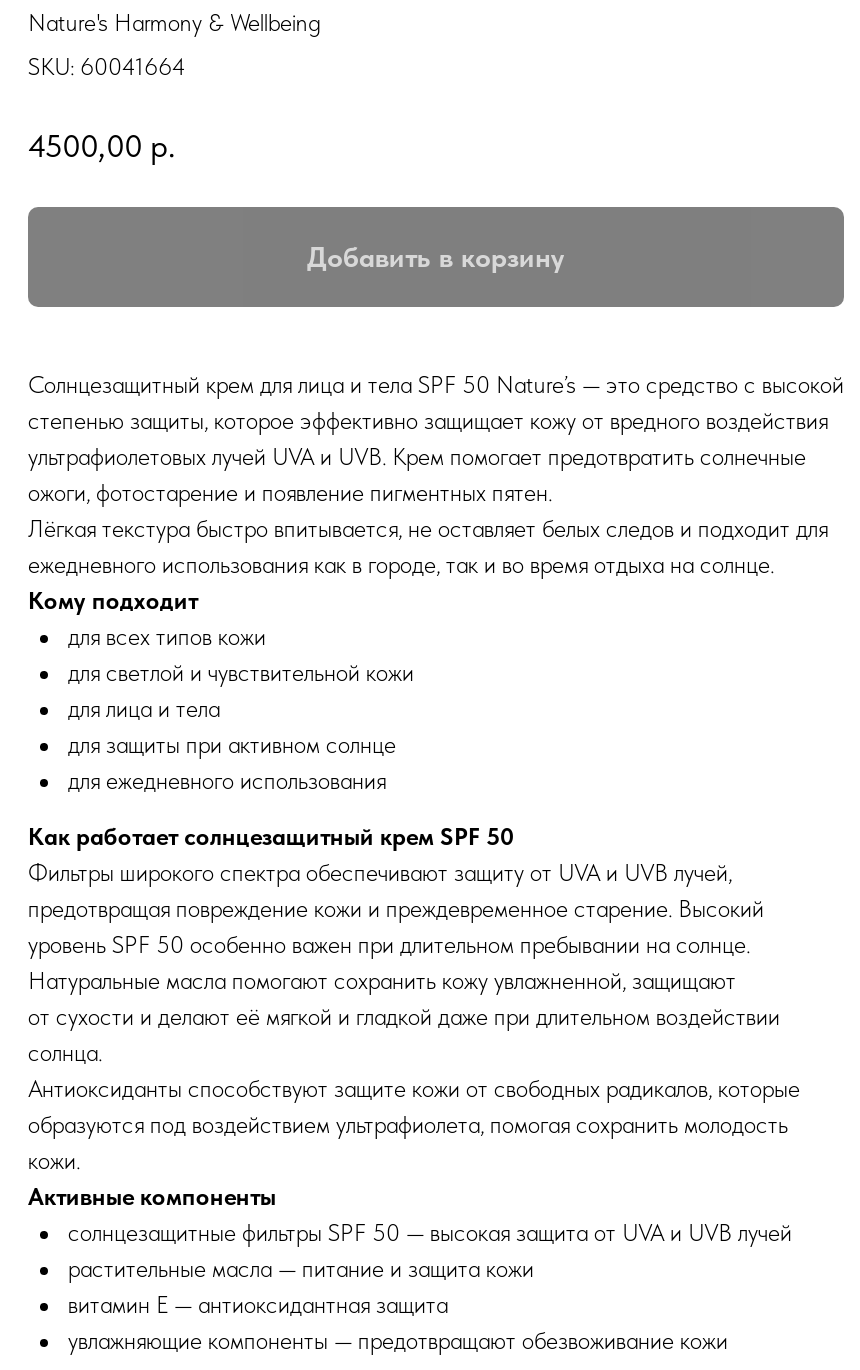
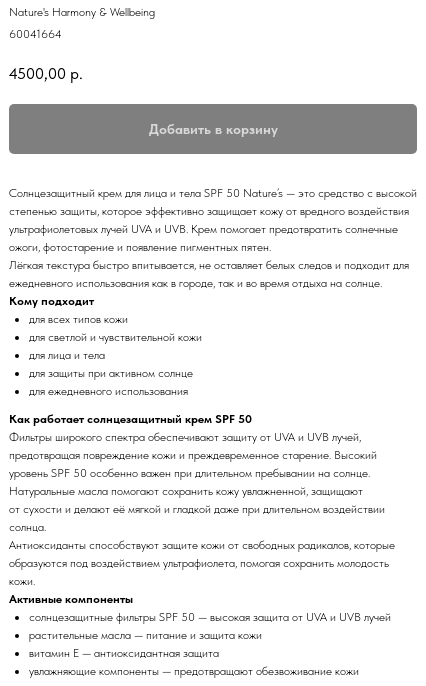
- SKU: 60041664
+ 60041664
